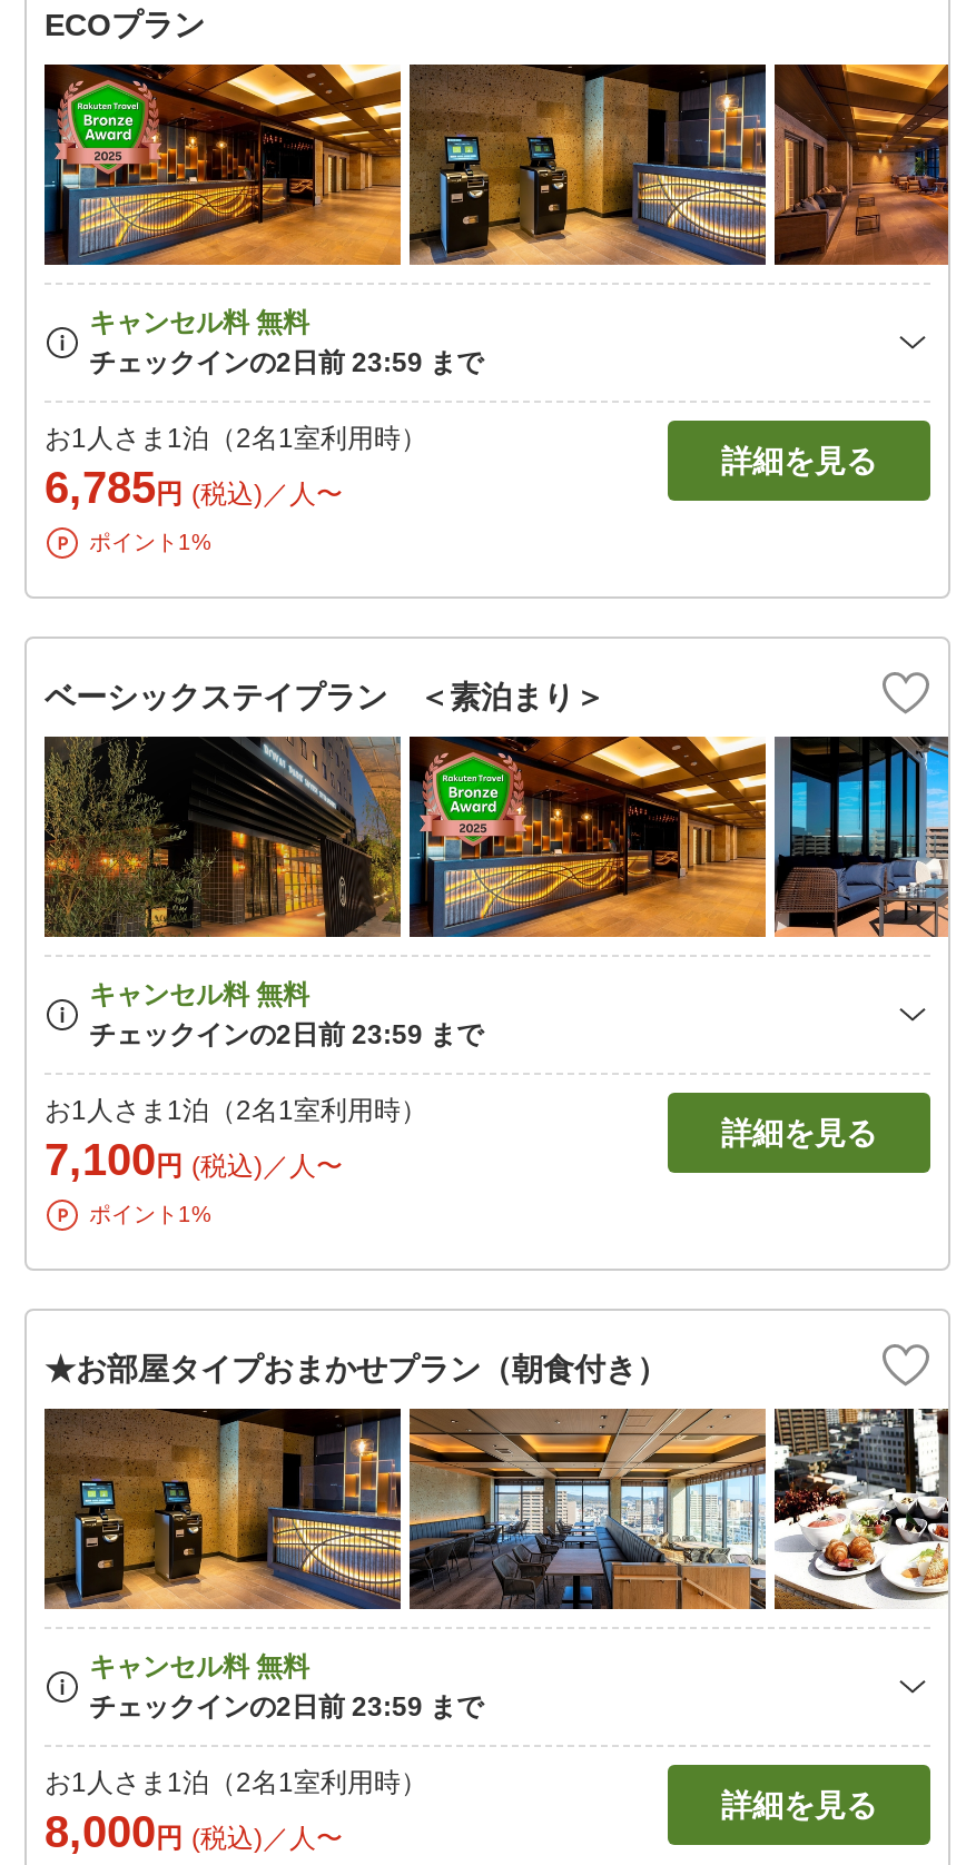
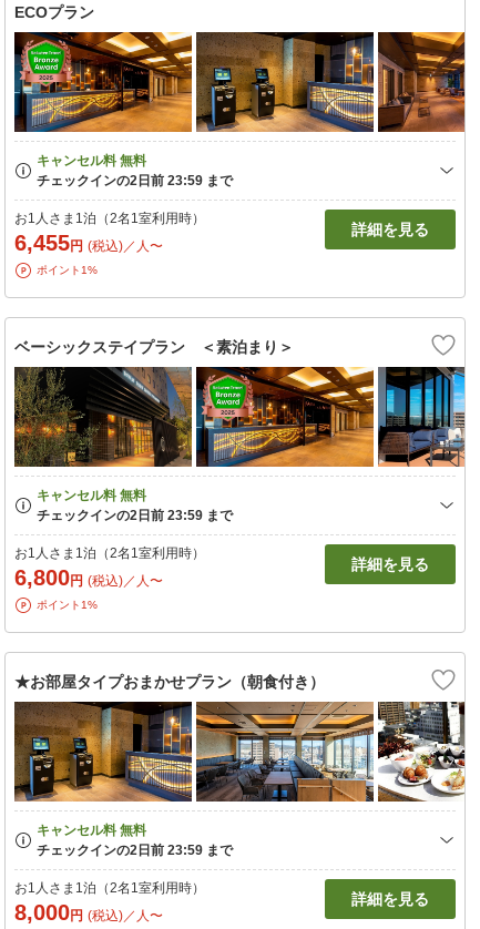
- 6,785円 (税込)／人〜
+ 6,455円 (税込)／人〜

- 7,100円 (税込)／人〜
+ 6,800円 (税込)／人〜
